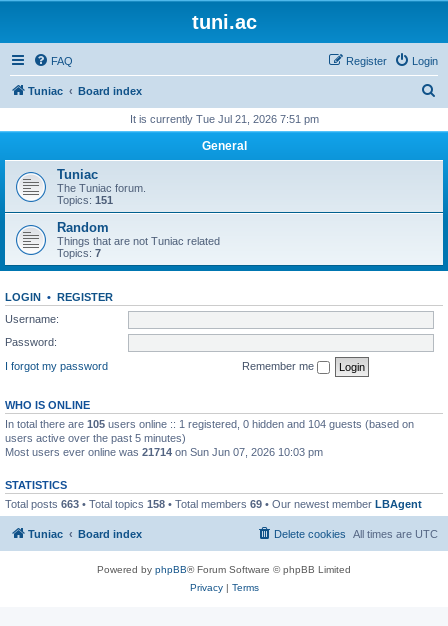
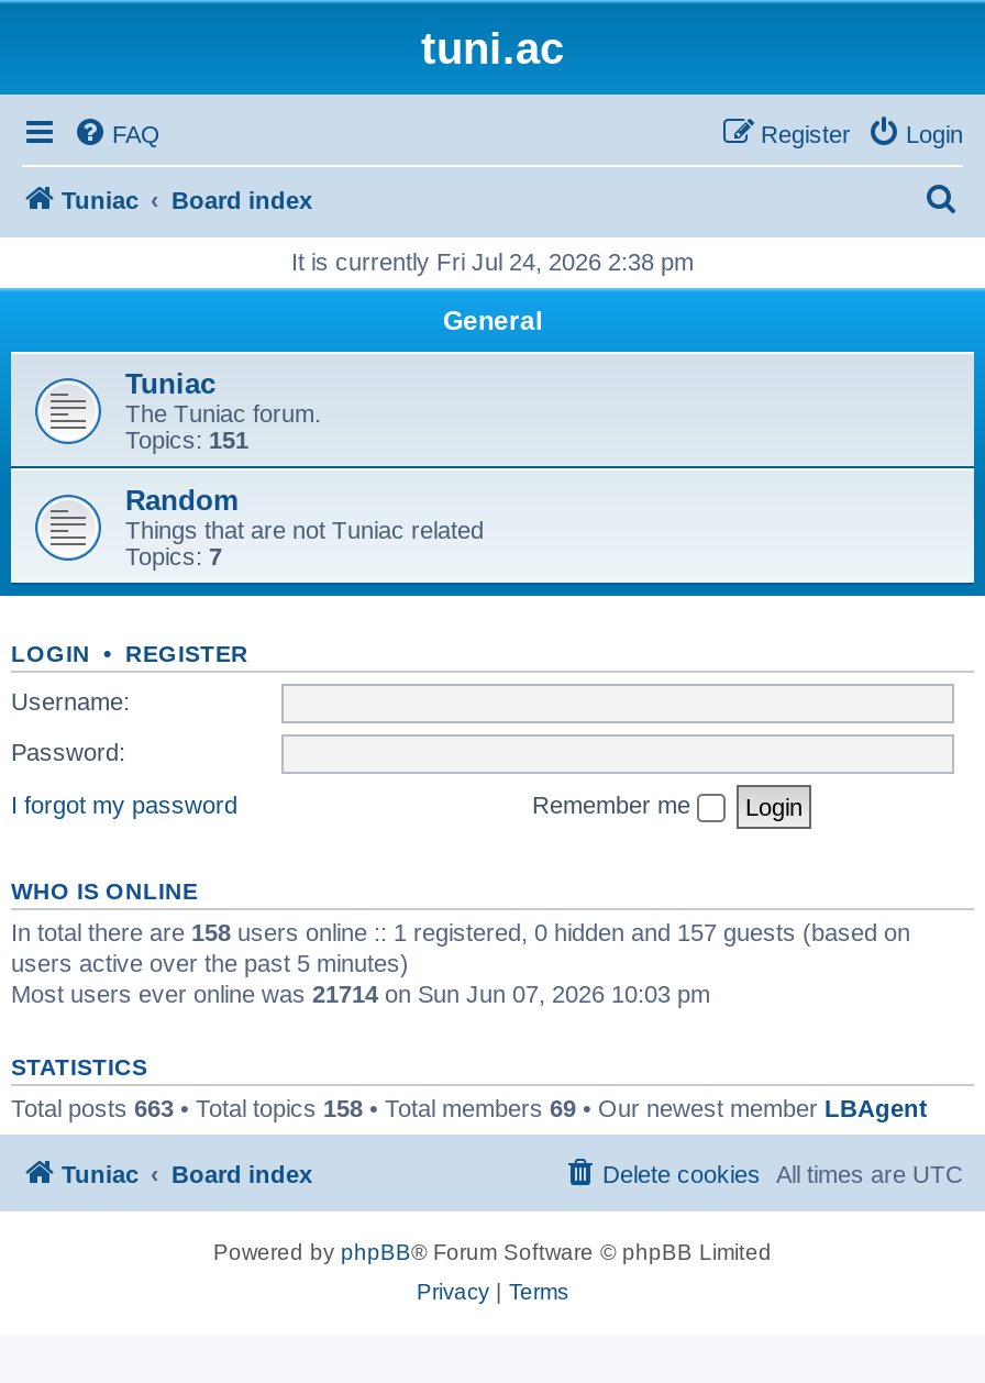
- It is currently Tue Jul 21, 2026 7:51 pm
+ It is currently Fri Jul 24, 2026 2:38 pm

- In total there are 105 users online :: 1 registered, 0 hidden and 104 guests (based on
+ In total there are 158 users online :: 1 registered, 0 hidden and 157 guests (based on
